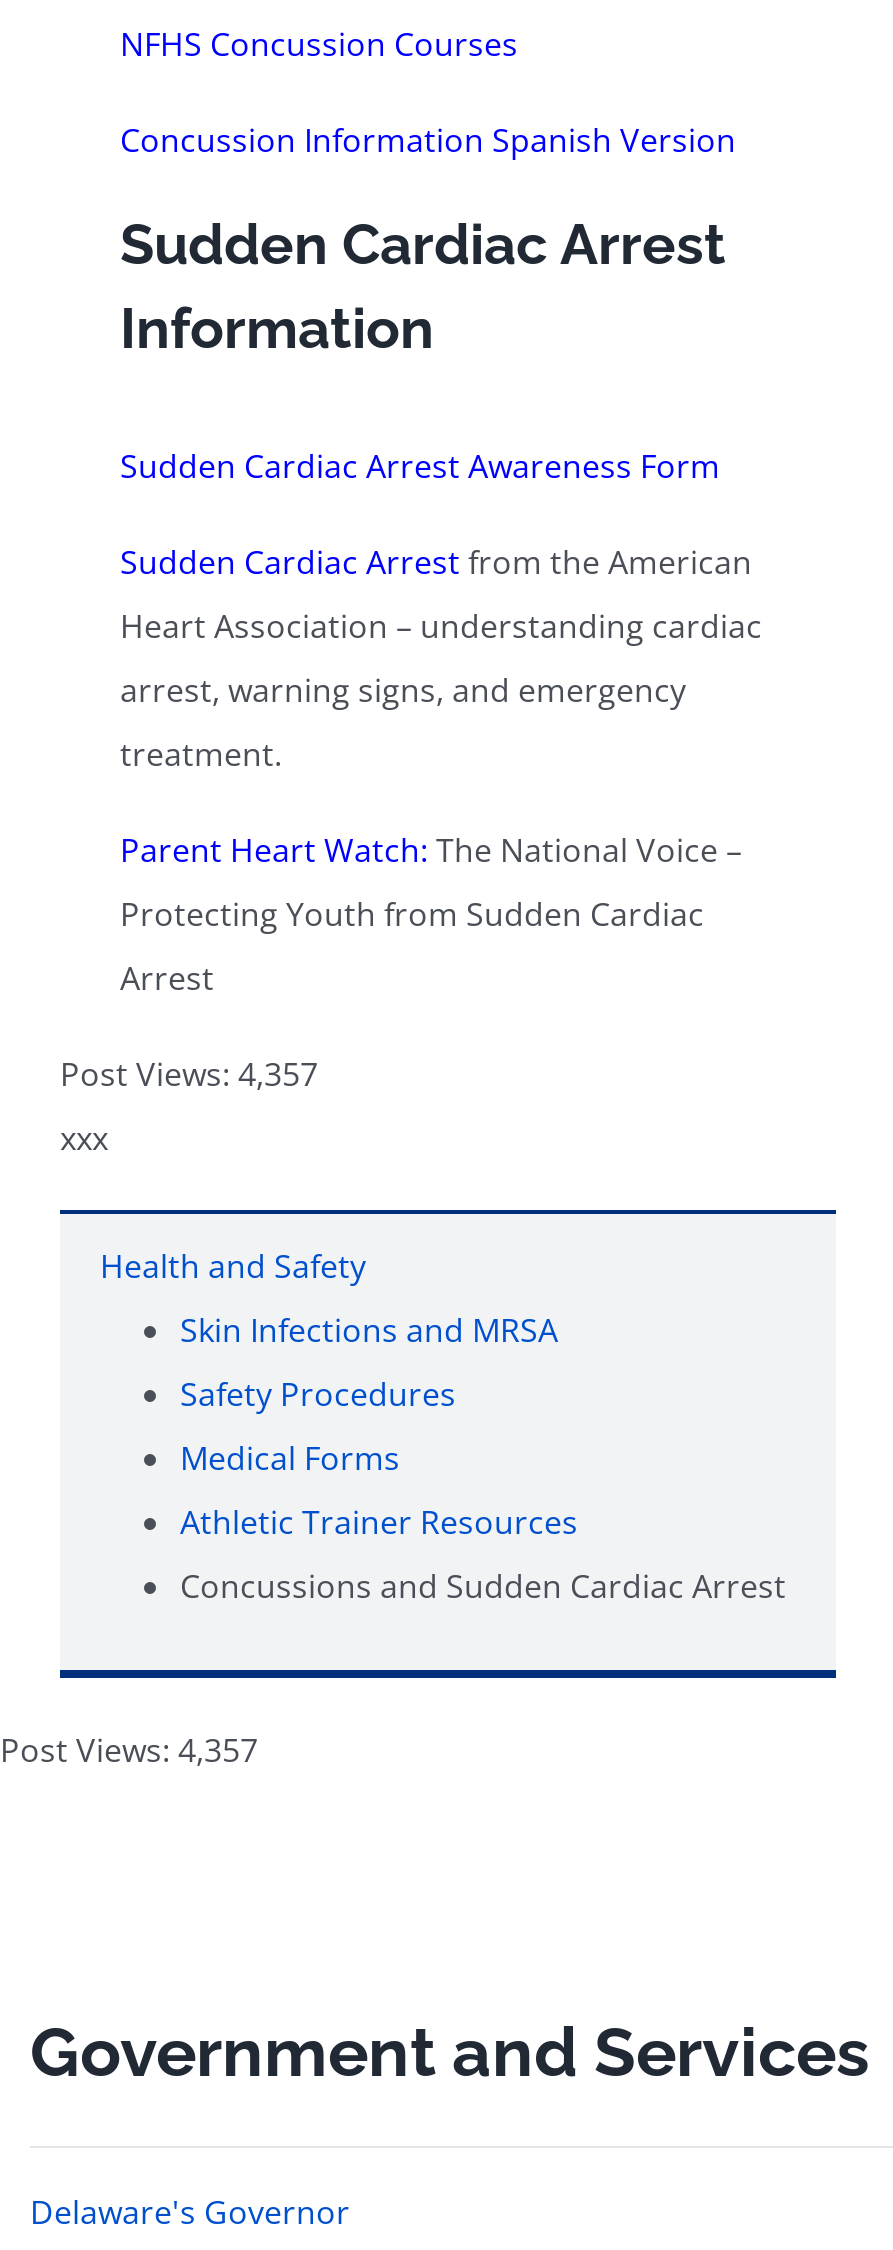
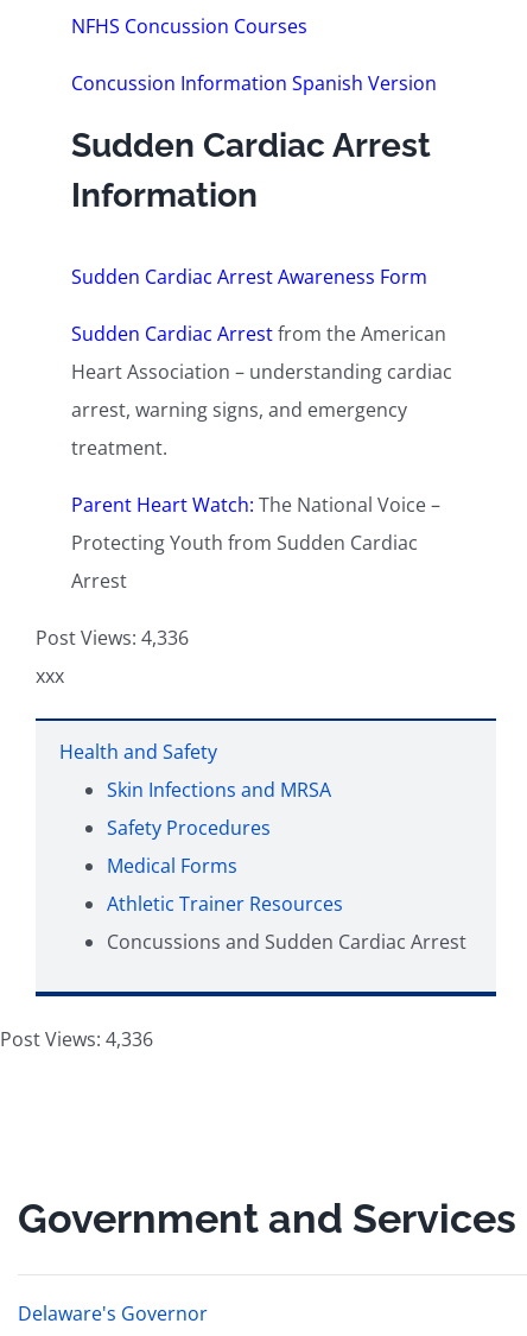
- Post Views: 4,357
+ Post Views: 4,336

- Post Views: 4,357
+ Post Views: 4,336
